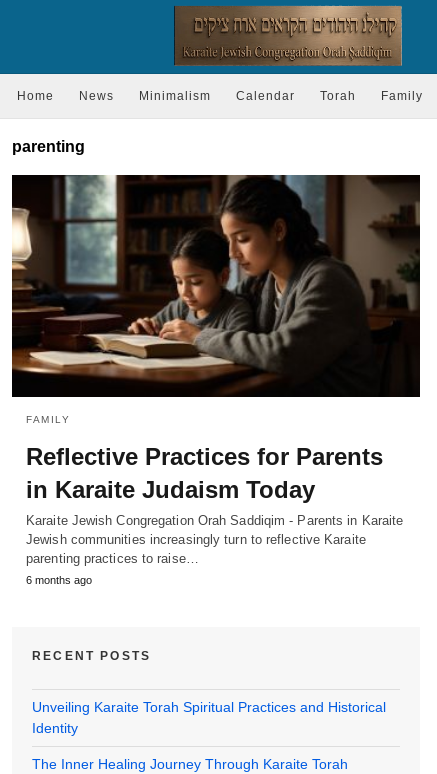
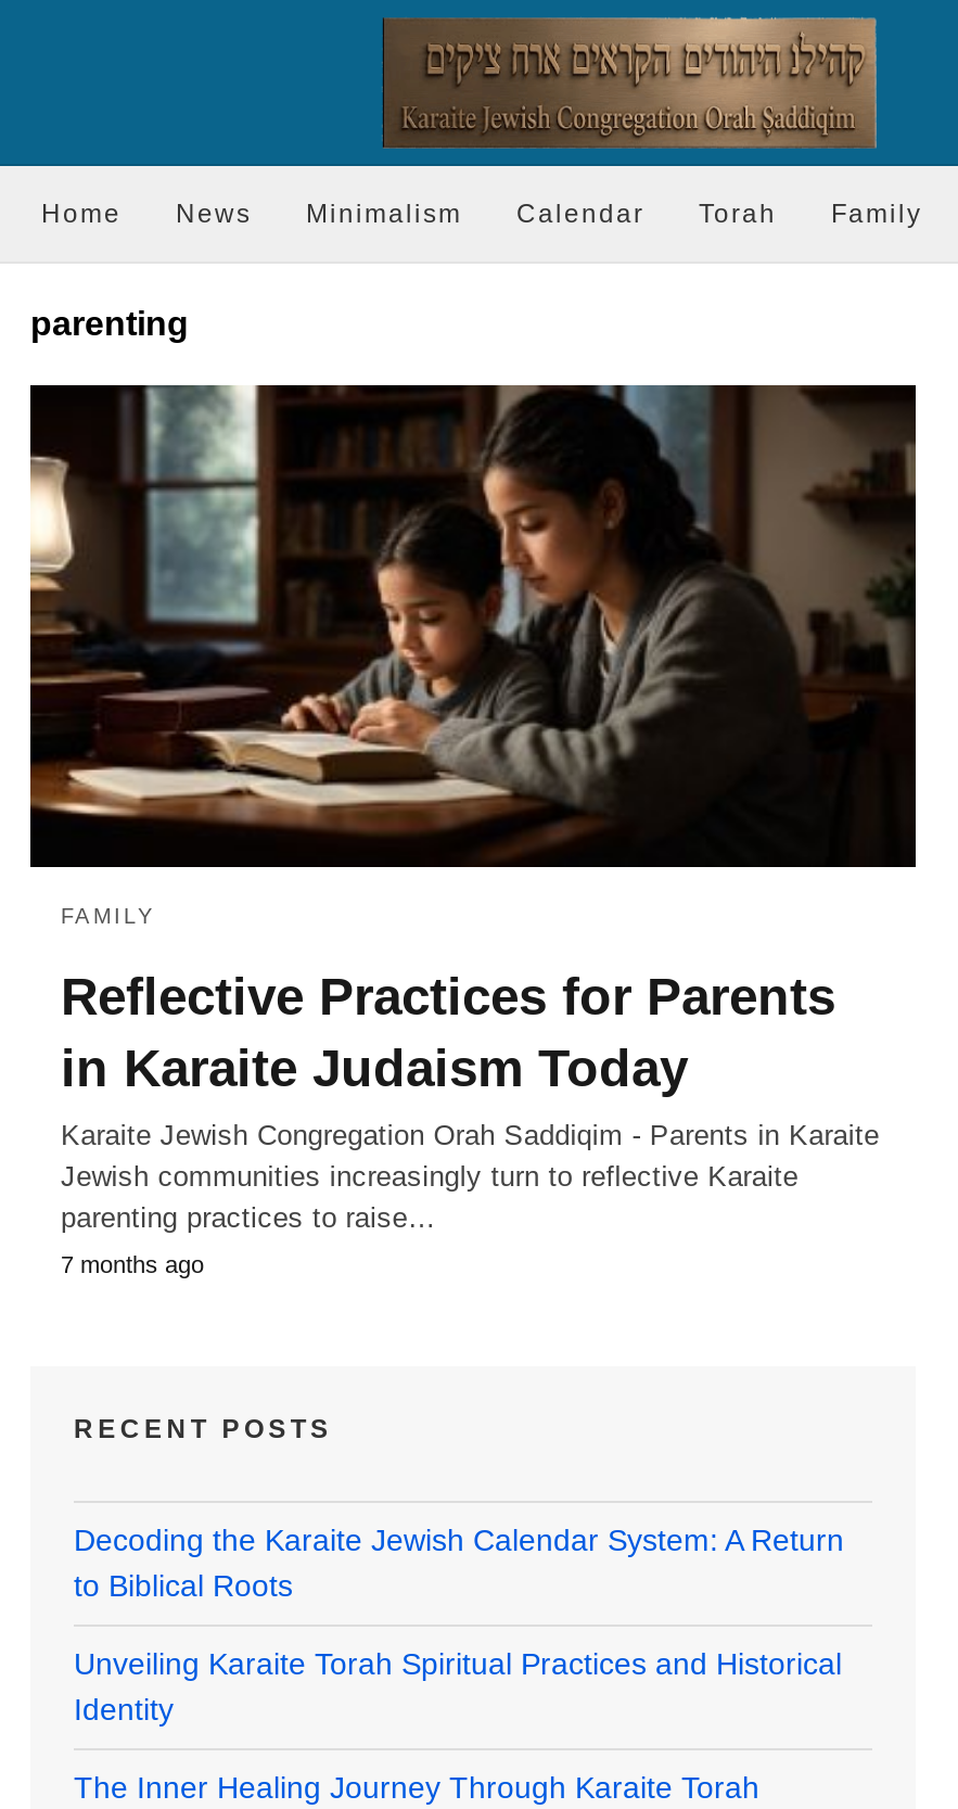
- 6 months ago
+ 7 months ago

+ Decoding the Karaite Jewish Calendar System: A Return
+ to Biblical Roots
